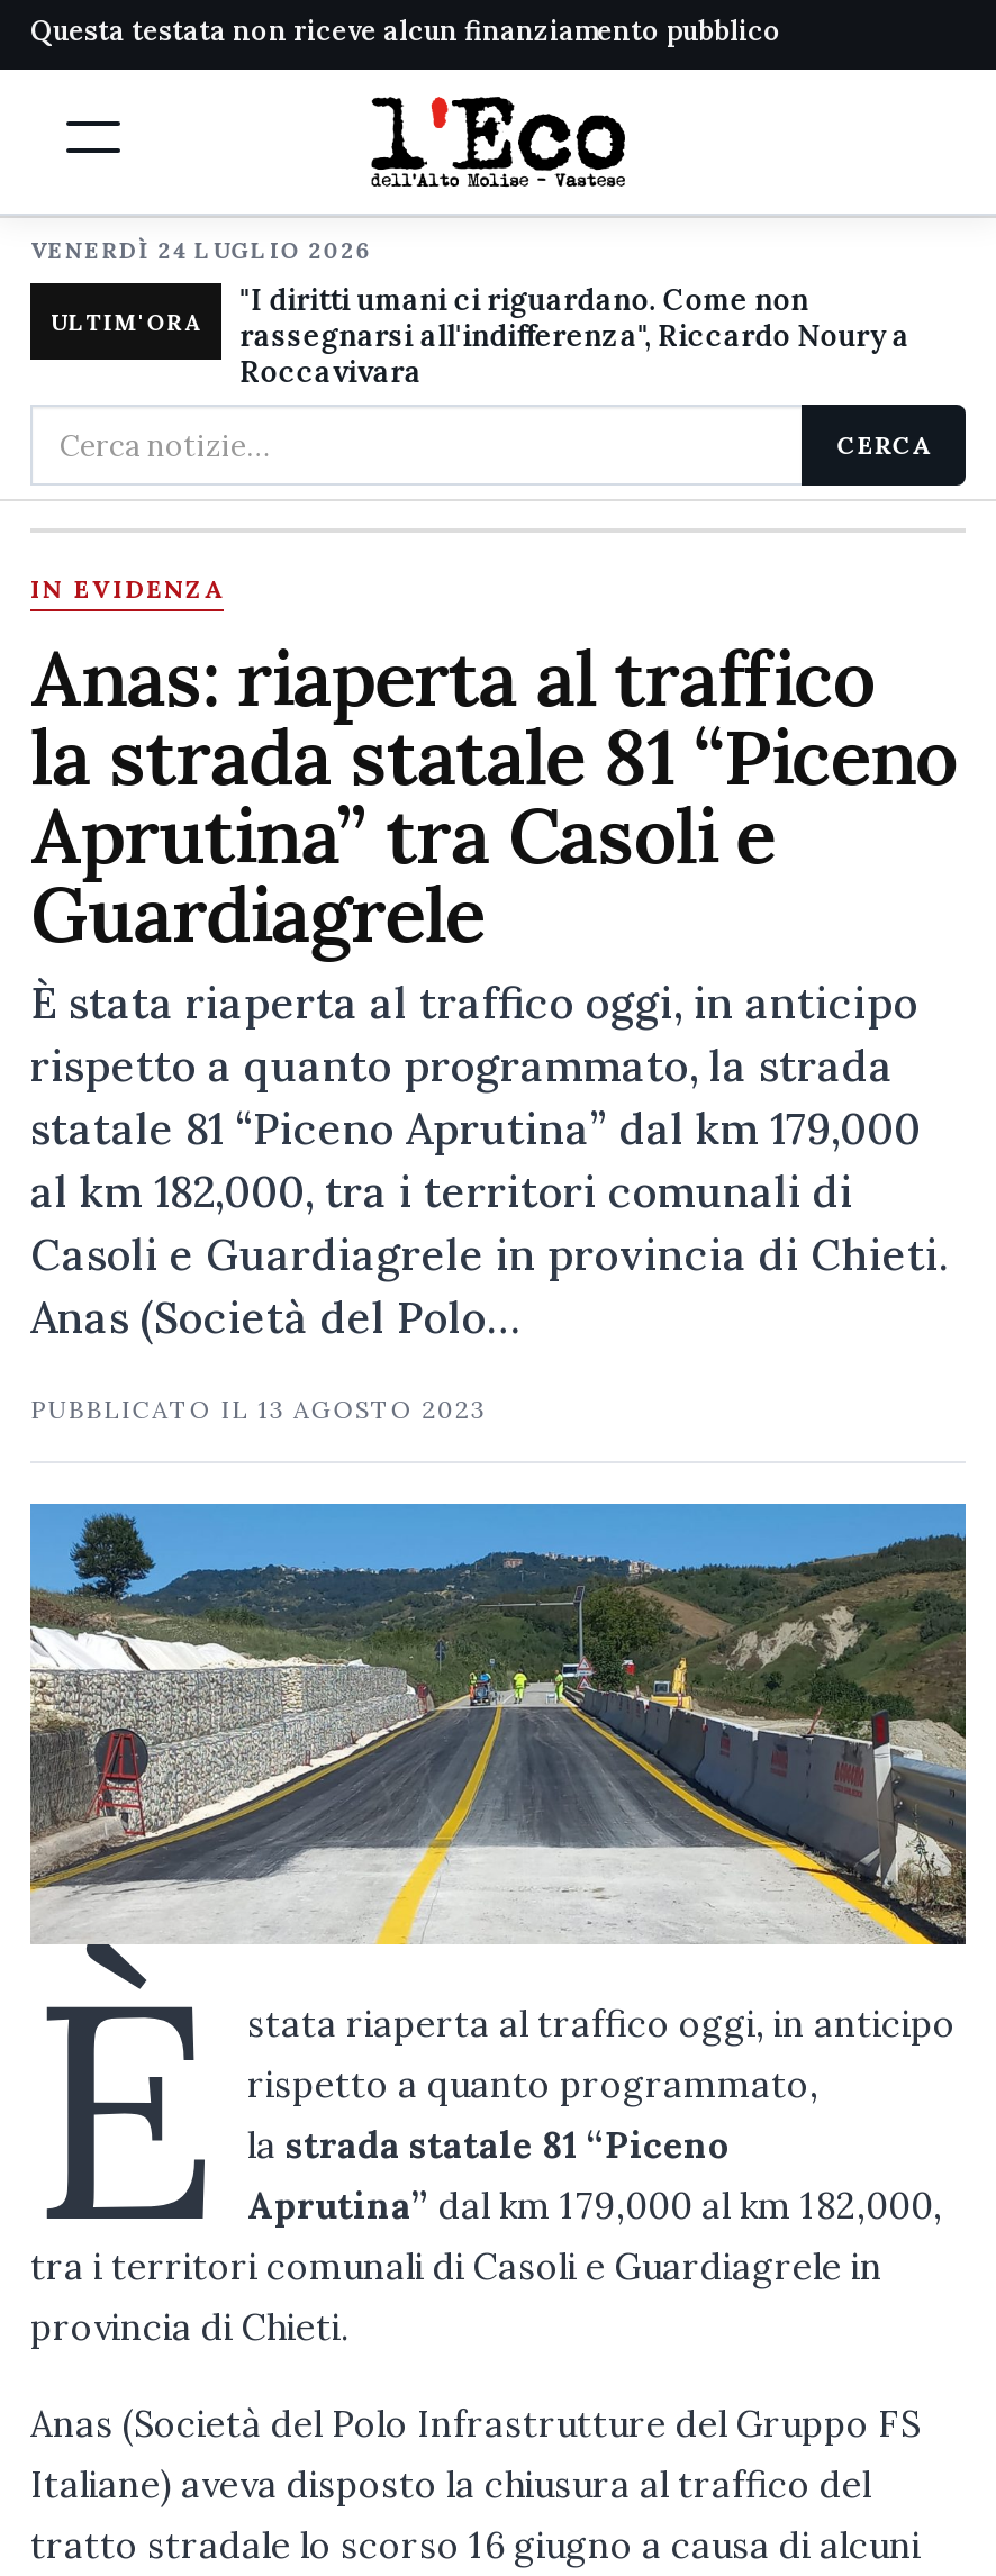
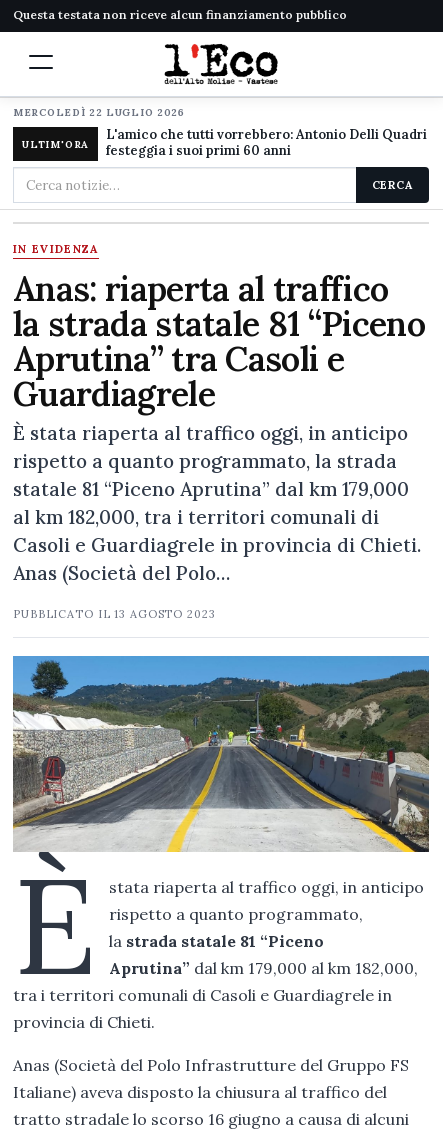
- VENERDÌ 24 LUGLIO 2026
+ MERCOLEDÌ 22 LUGLIO 2026

- "I diritti umani ci riguardano. Come non
- rassegnarsi all'indifferenza", Riccardo Noury a
- Roccavivara
+ L'amico che tutti vorrebbero: Antonio Delli Quadri
+ festeggia i suoi primi 60 anni
